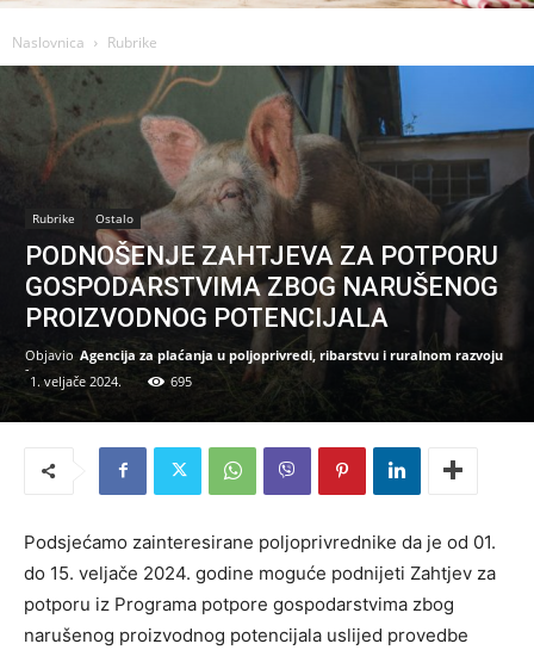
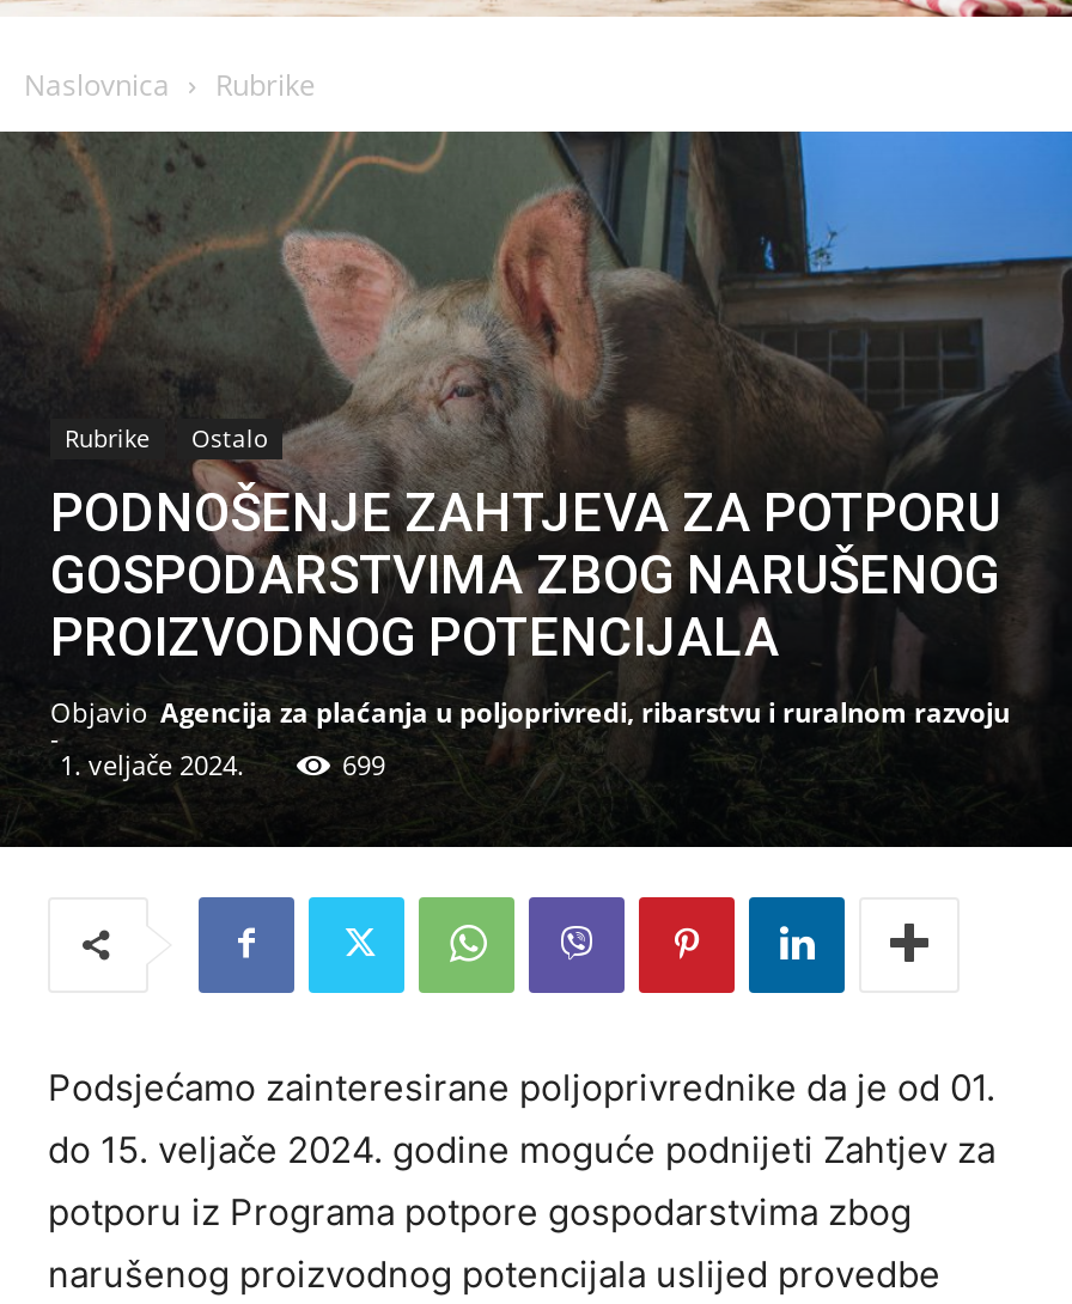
- 695
+ 699
